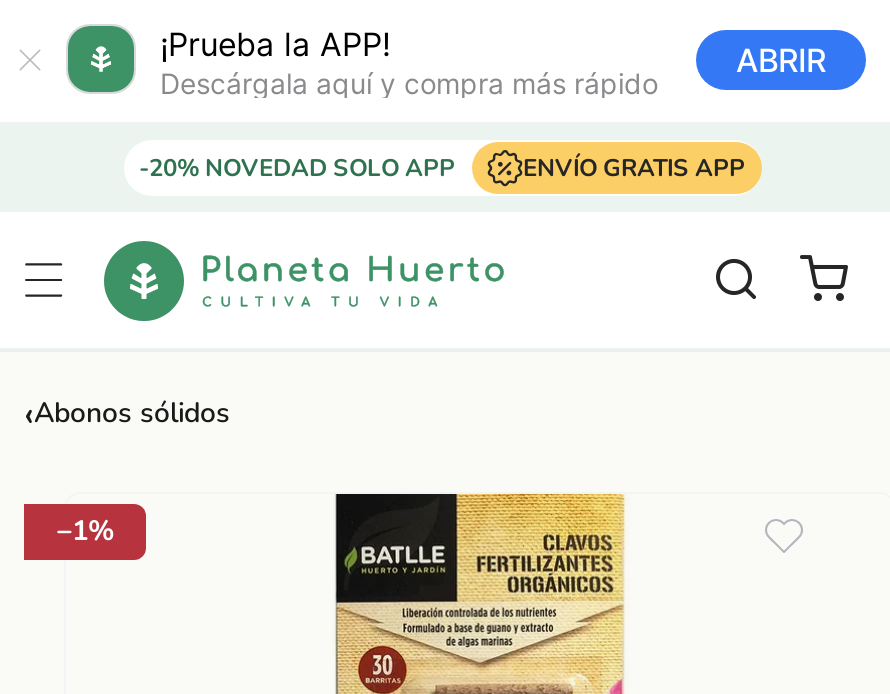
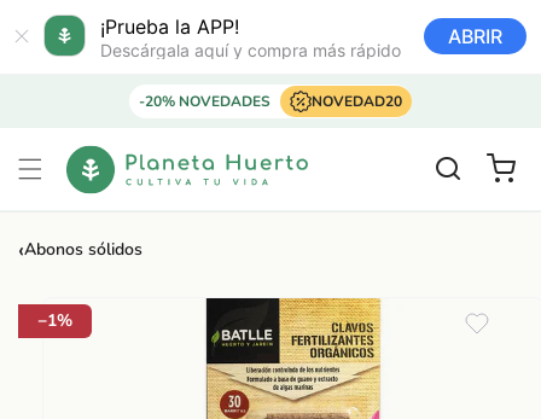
- -20% NOVEDAD SOLO APP
- ENVÍO GRATIS APP
+ -20% NOVEDADES
+ NOVEDAD20
